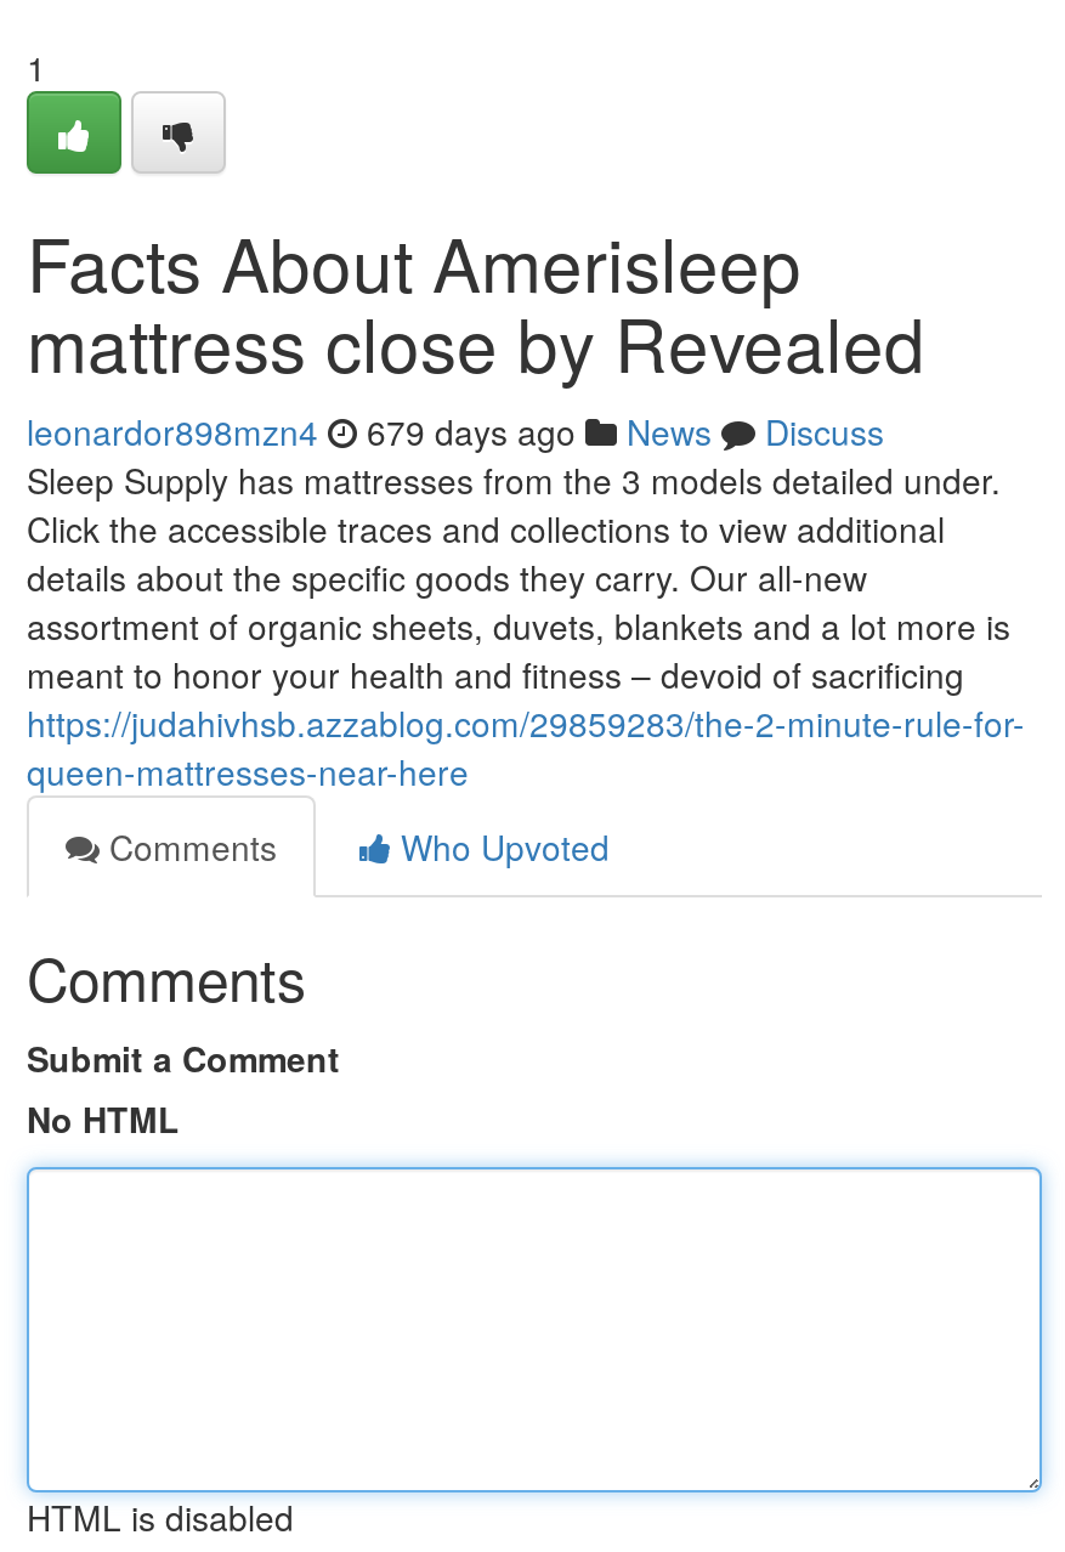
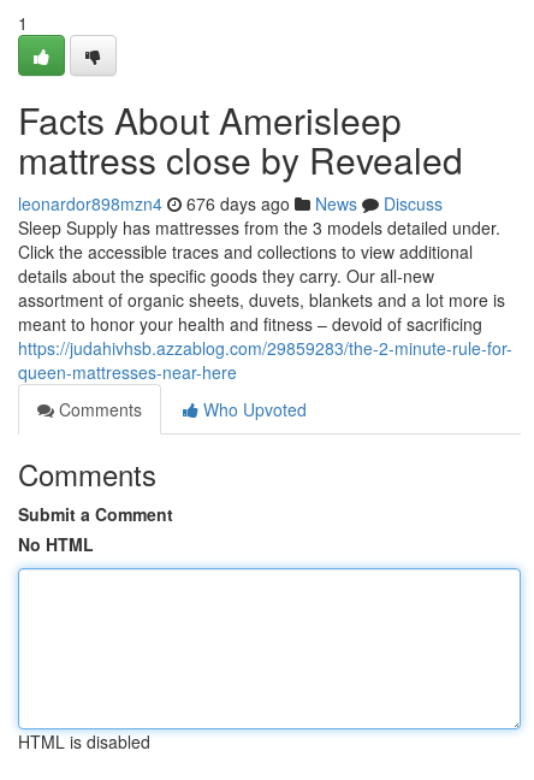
- leonardor898mzn4 679 days ago News Discuss
+ leonardor898mzn4 676 days ago News Discuss
